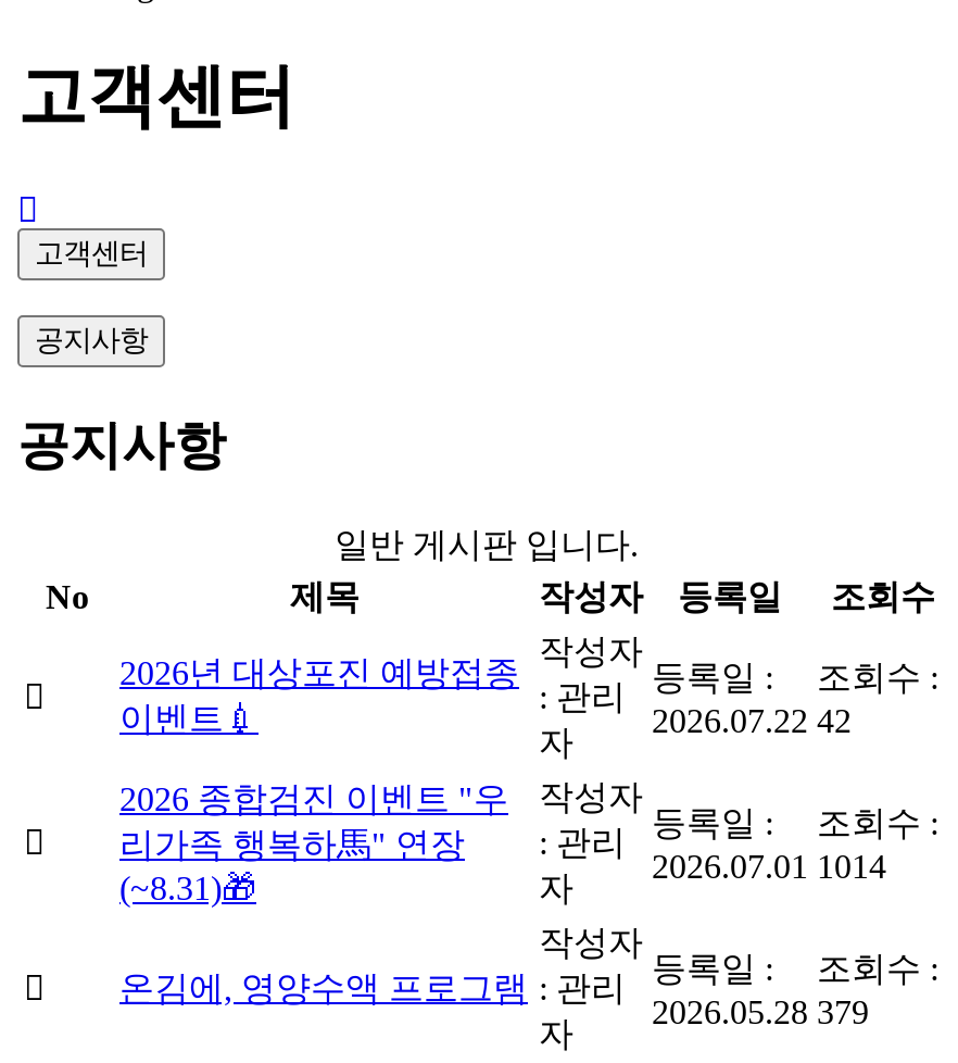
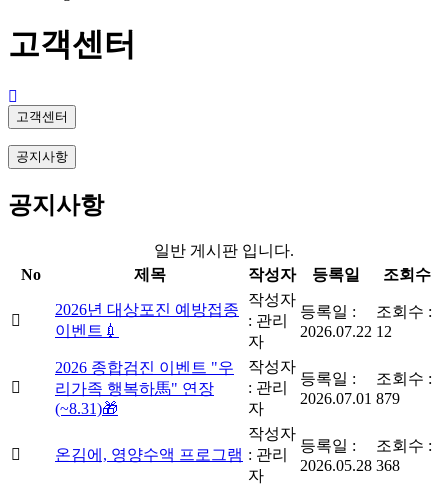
- 2026.07.22 42
+ 2026.07.22 12

- 2026.07.01 1014
+ 2026.07.01 879

- 2026.05.28 379
+ 2026.05.28 368
